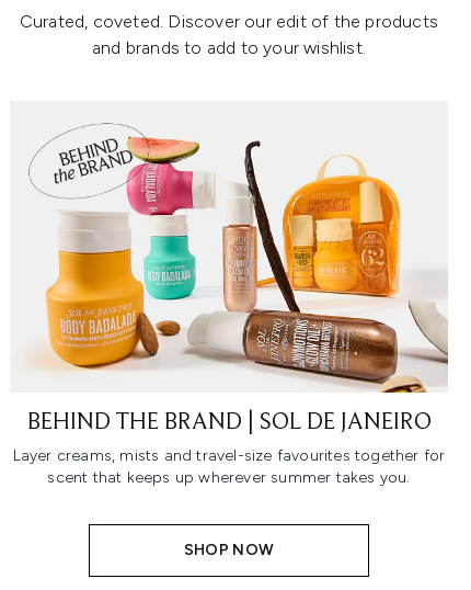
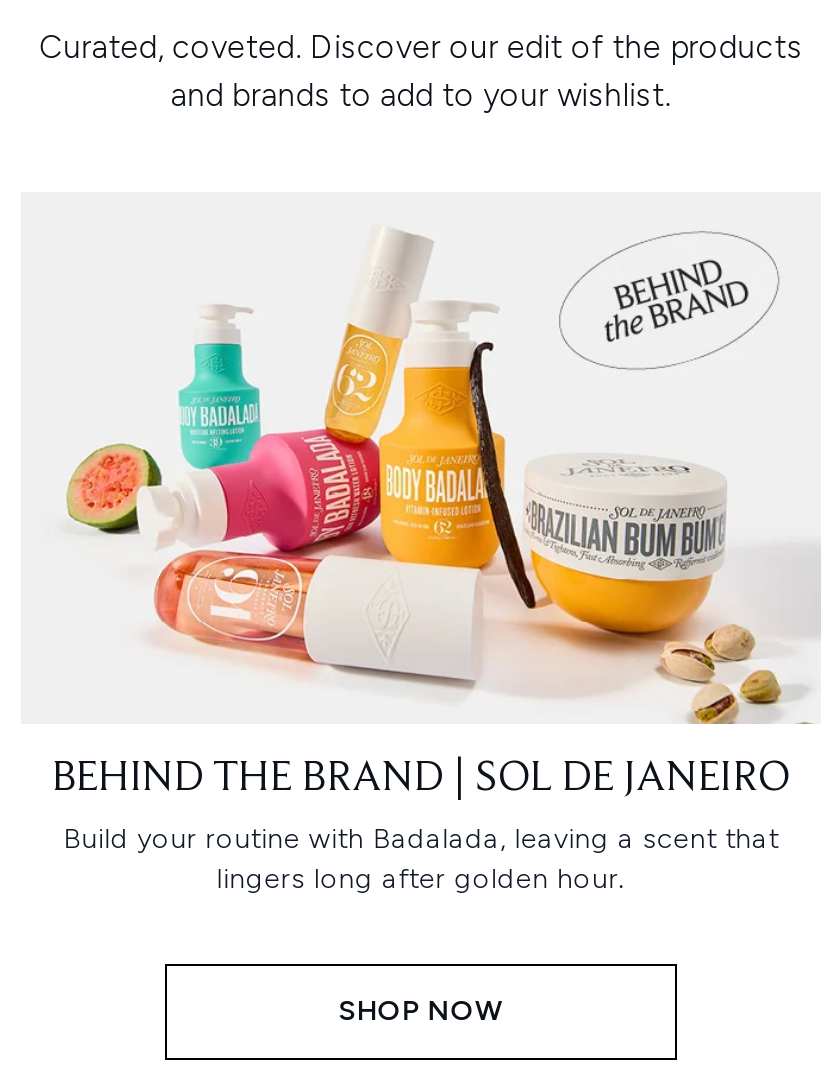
- [image]
+ [image]

- Layer creams, mists and travel-size favourites together for
- scent that keeps up wherever summer takes you.
+ Build your routine with Badalada, leaving a scent that
+ lingers long after golden hour.
